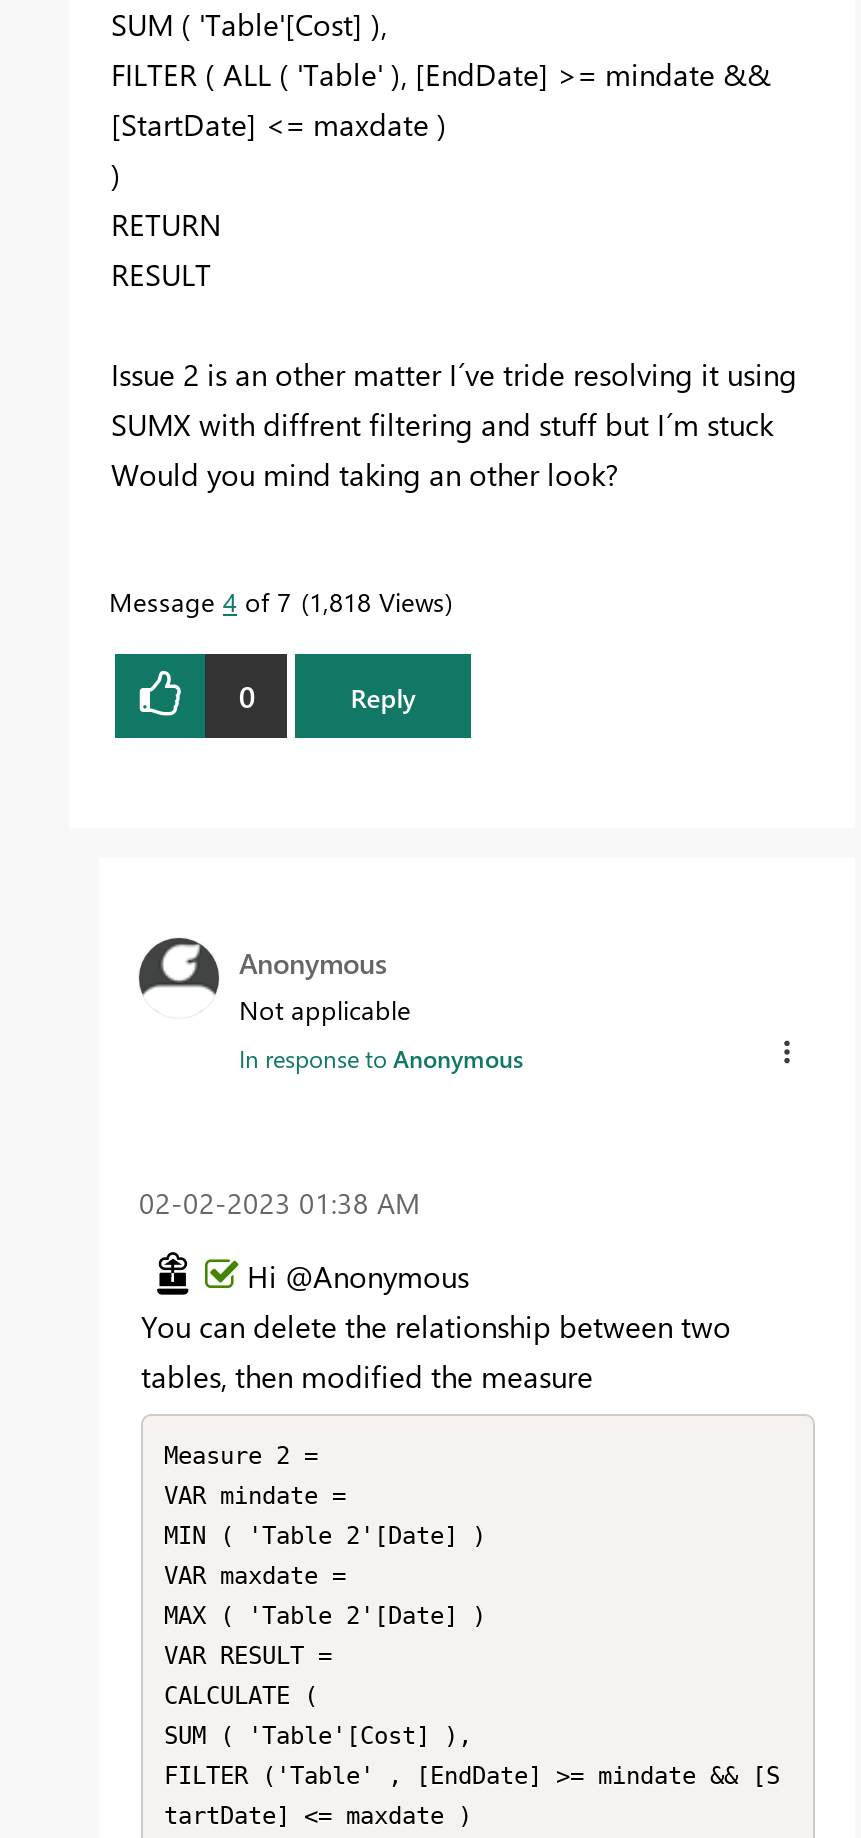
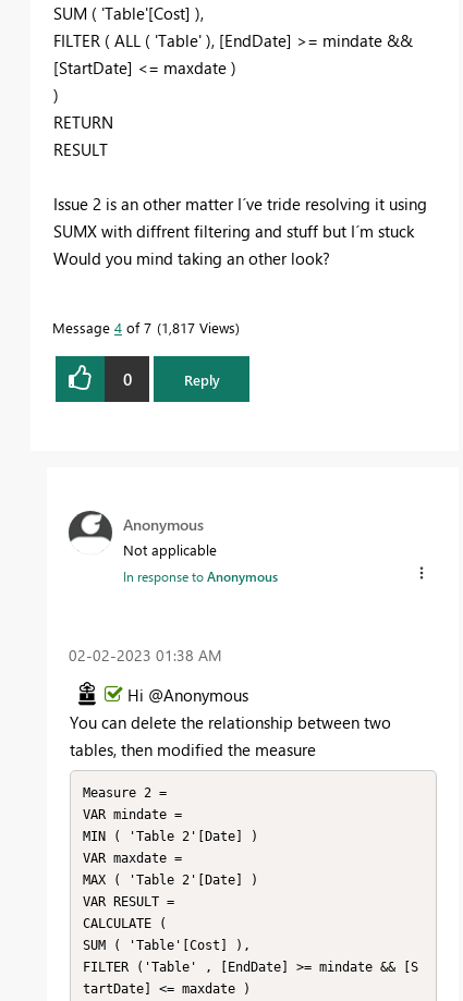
- Message 4 of 7 1,818 Views
+ Message 4 of 7 1,817 Views
